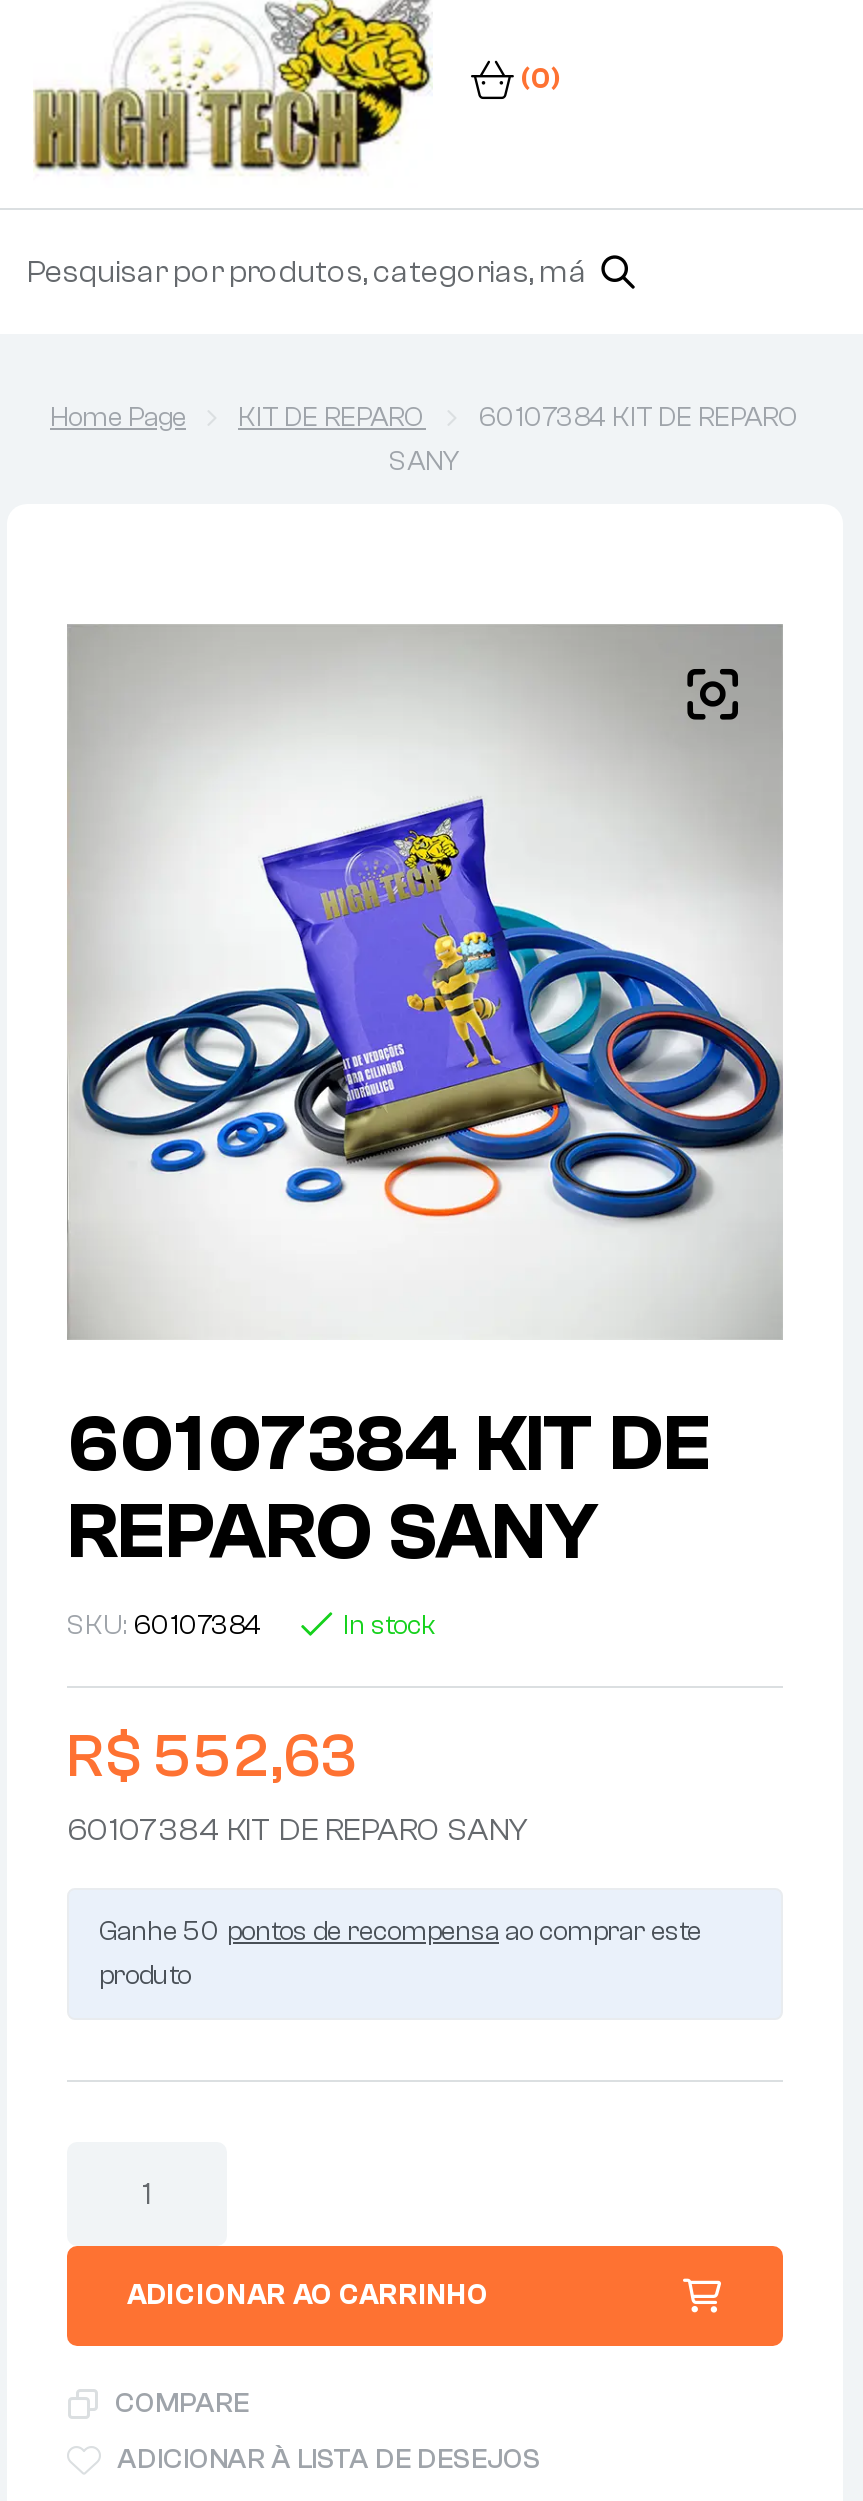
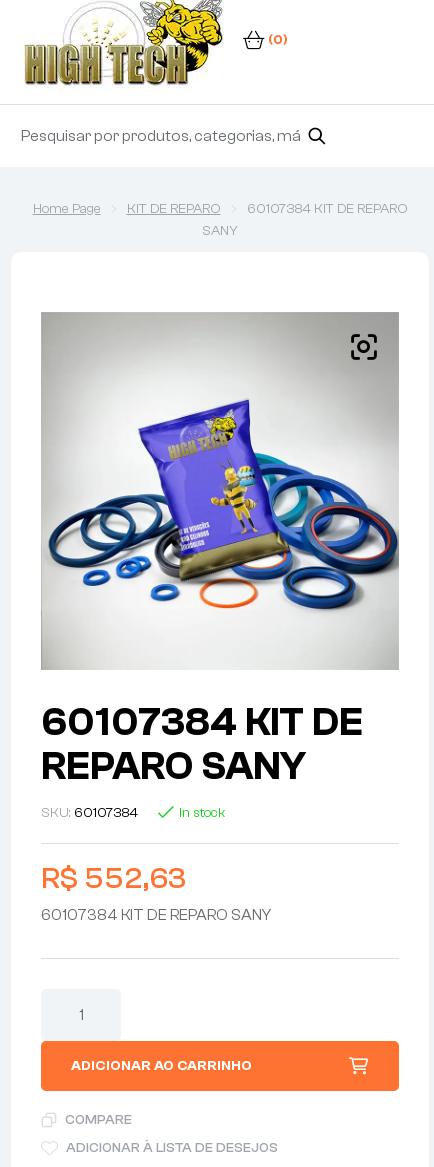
- Ganhe 50 pontos de recompensa ao comprar este
- produto
